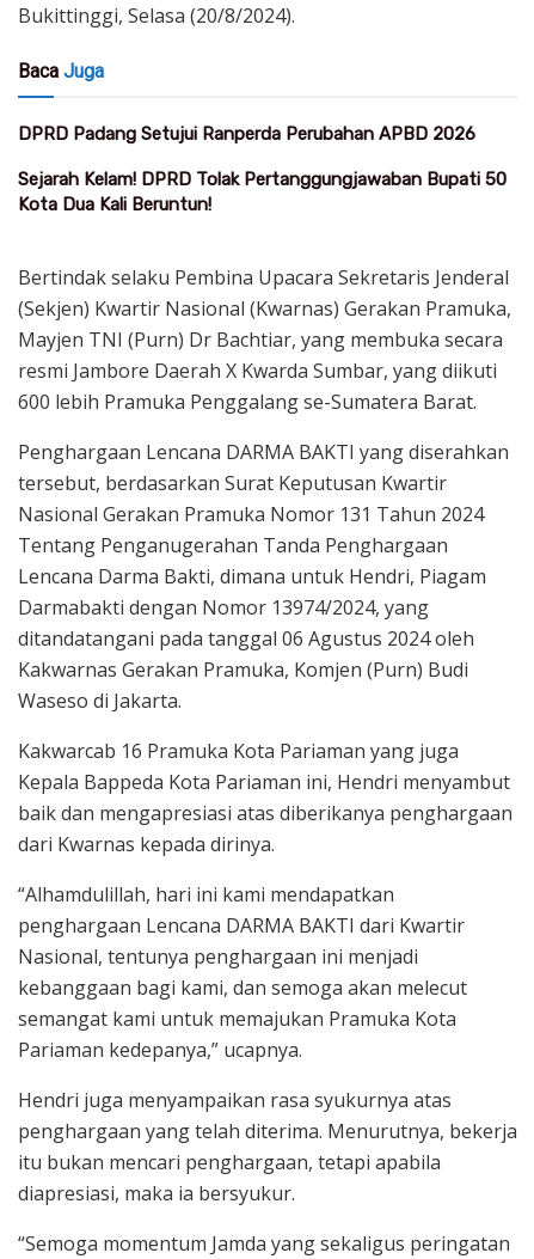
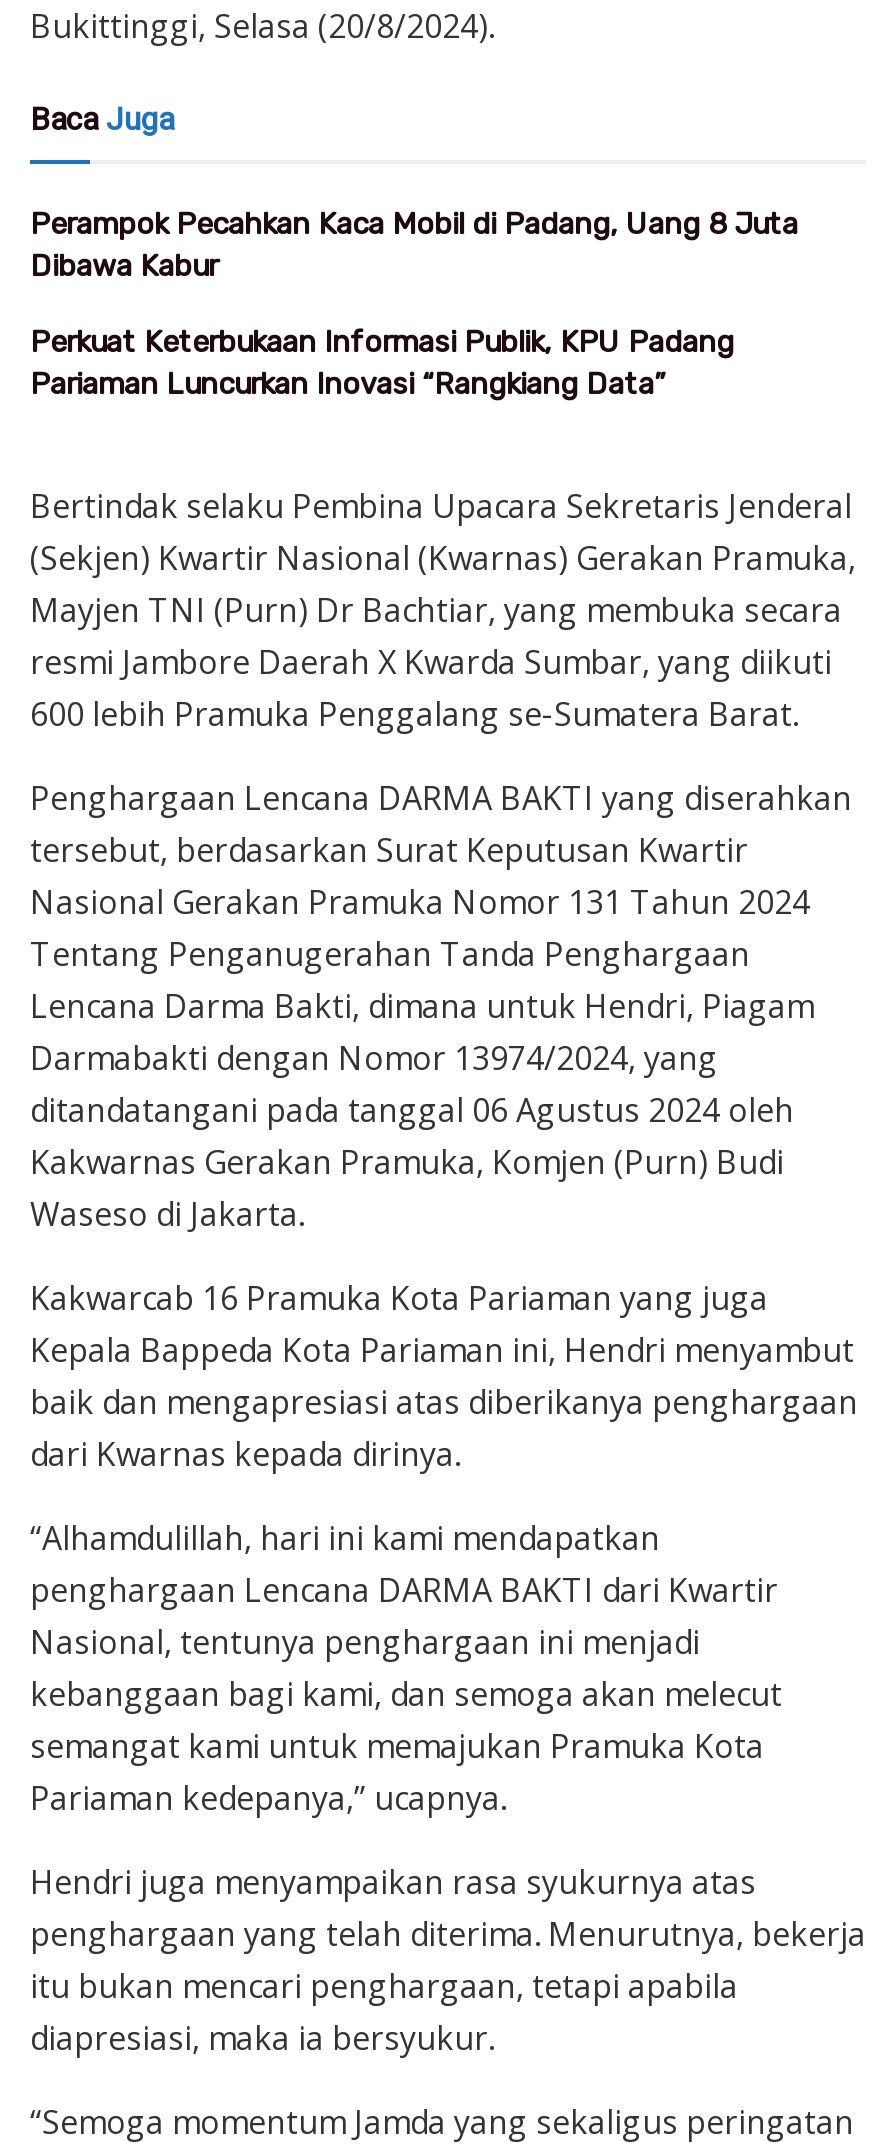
- DPRD Padang Setujui Ranperda Perubahan APBD 2026
+ Perampok Pecahkan Kaca Mobil di Padang, Uang 8 Juta
+ Dibawa Kabur

- Sejarah Kelam! DPRD Tolak Pertanggungjawaban Bupati 50
- Kota Dua Kali Beruntun!
+ Perkuat Keterbukaan Informasi Publik, KPU Padang
+ Pariaman Luncurkan Inovasi “Rangkiang Data”
